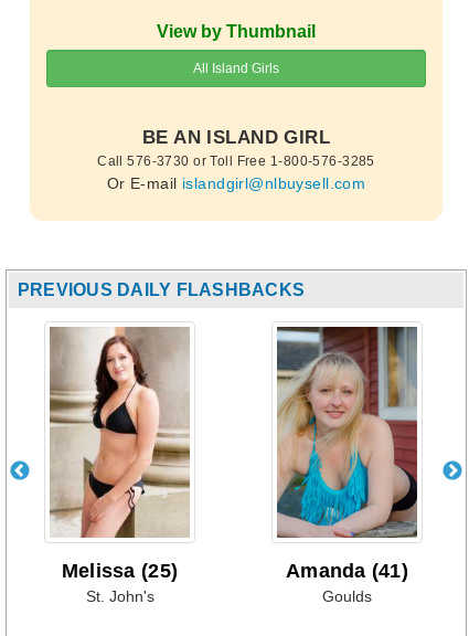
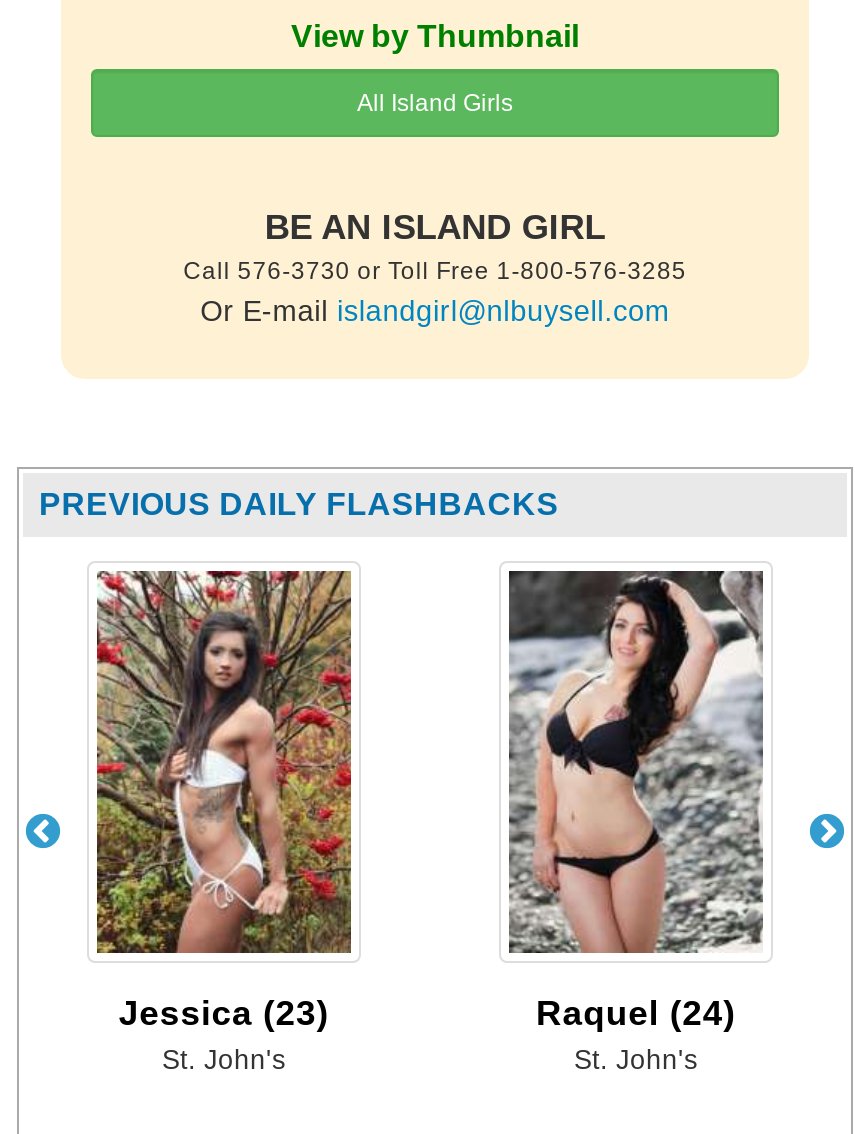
- [image]
- Melissa (25)
+ [image]
+ Jessica (23)

- [image]
- Amanda (41)
- Goulds
+ [image]
+ Raquel (24)
+ St. John's
